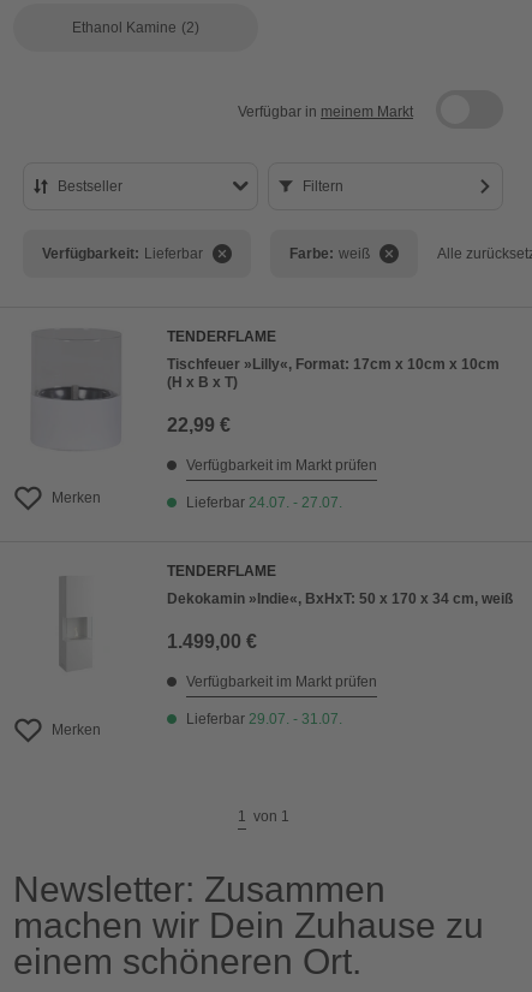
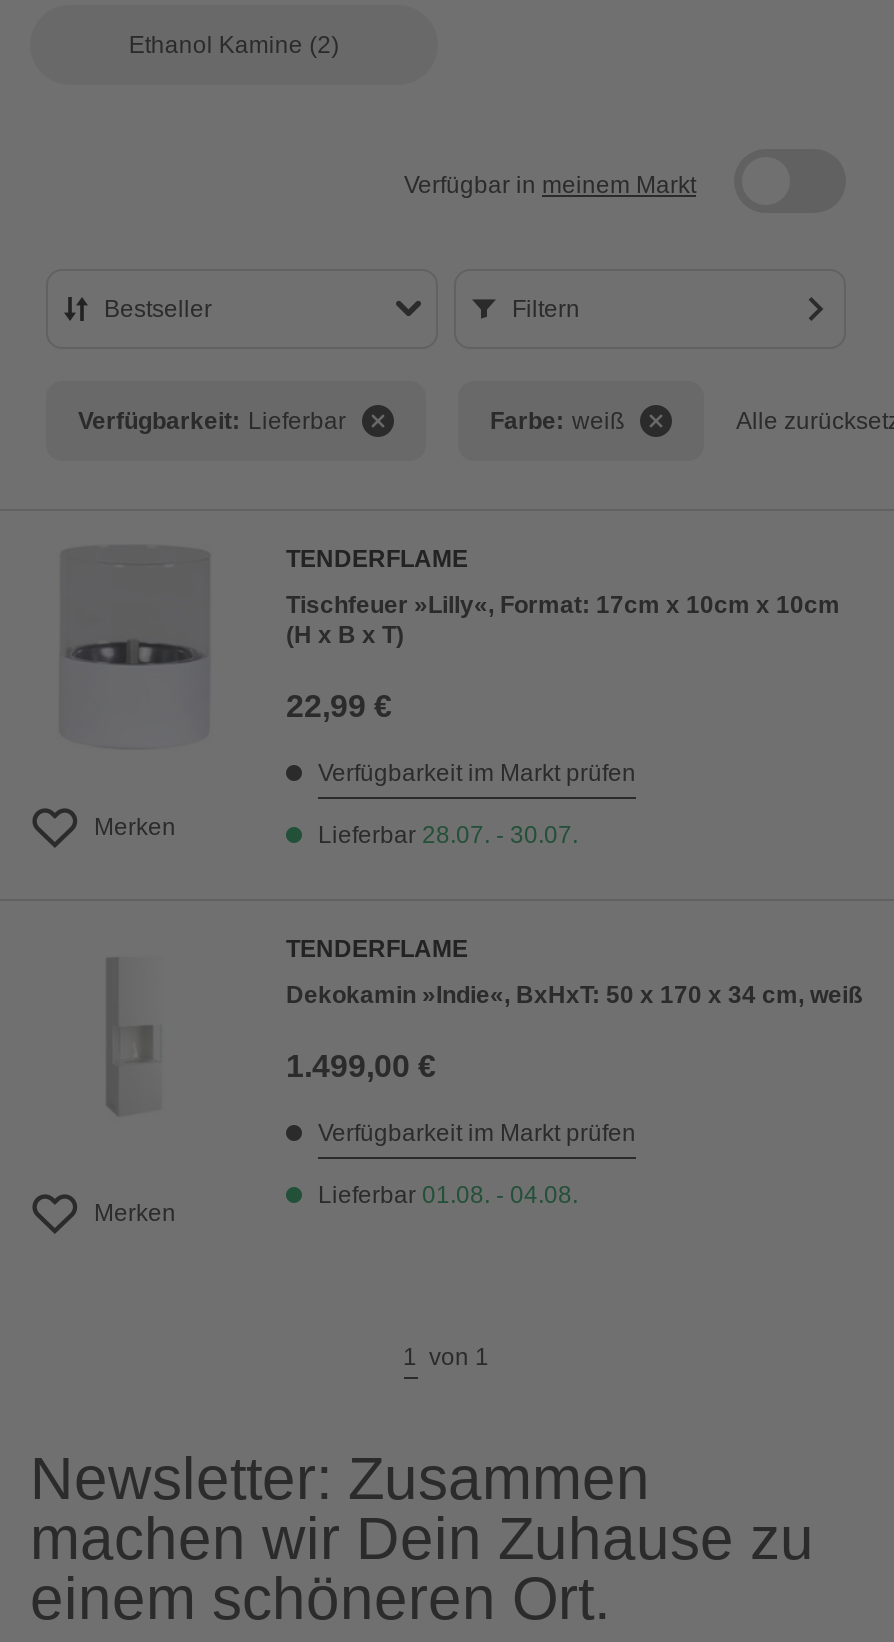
- Lieferbar 24.07. - 27.07.
+ Lieferbar 28.07. - 30.07.

- Lieferbar 29.07. - 31.07.
+ Lieferbar 01.08. - 04.08.
